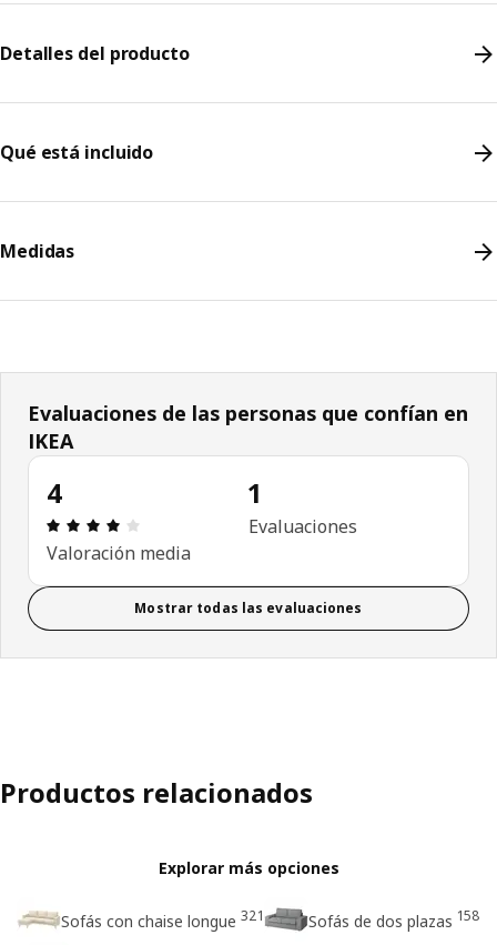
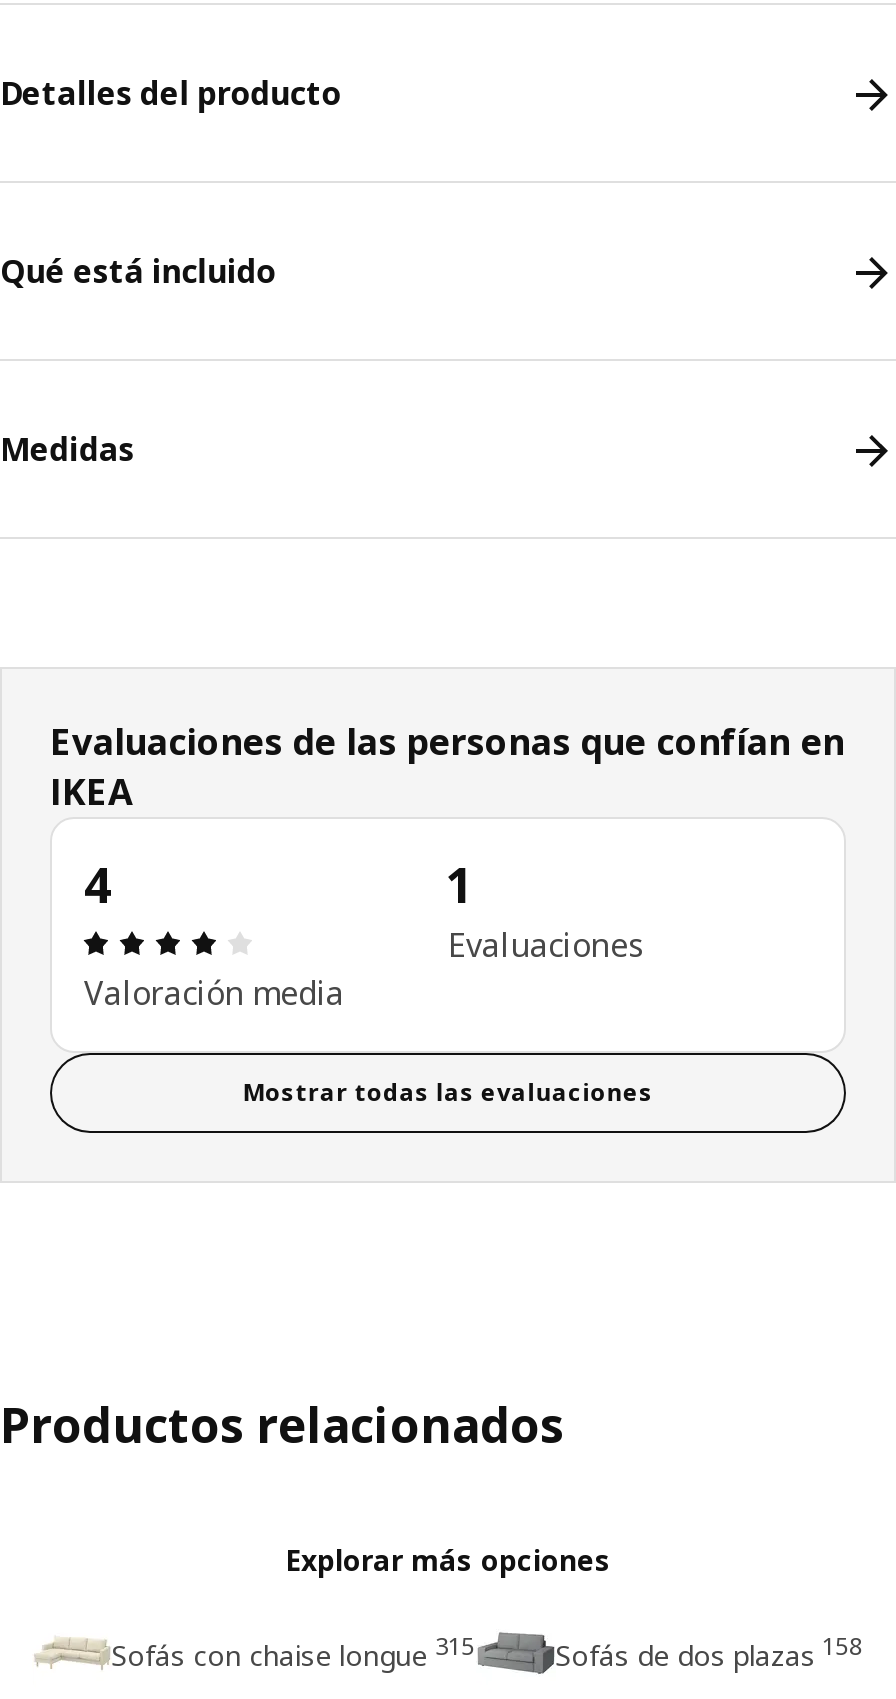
- Sofás con chaise longue 321
+ Sofás con chaise longue 315
